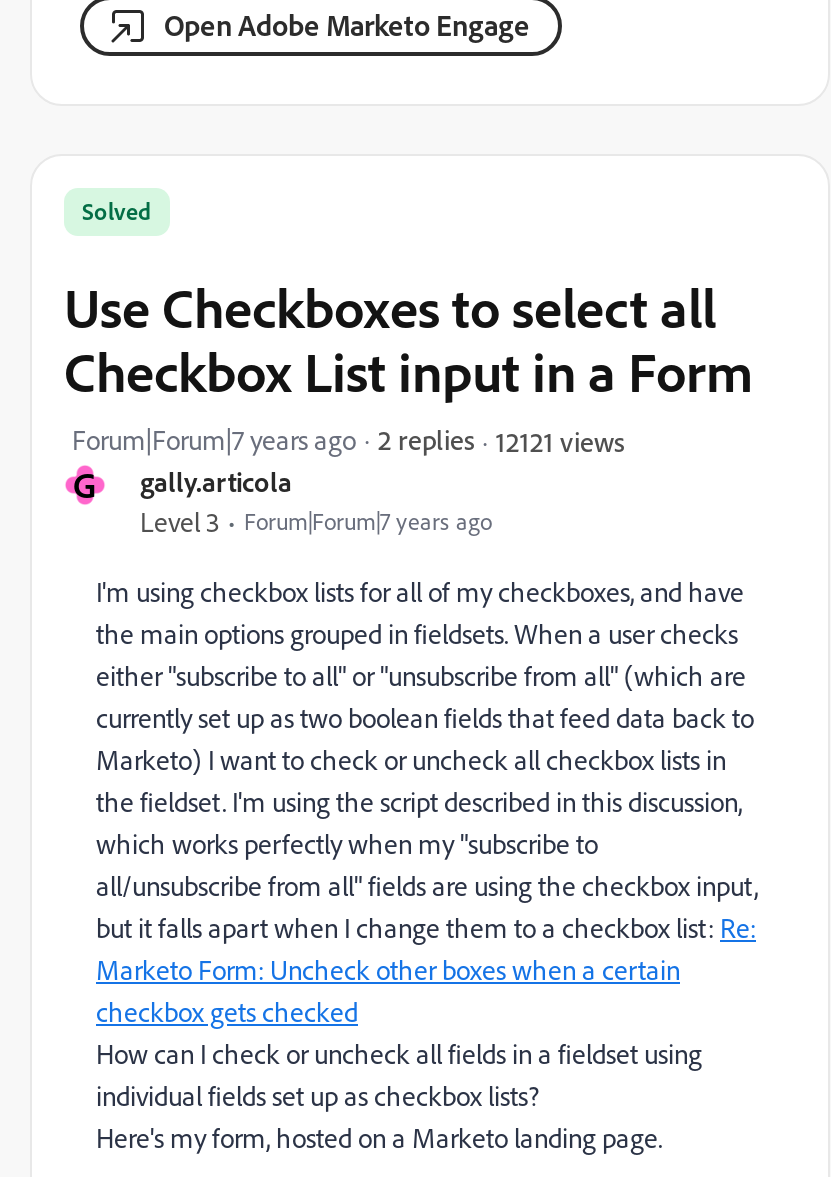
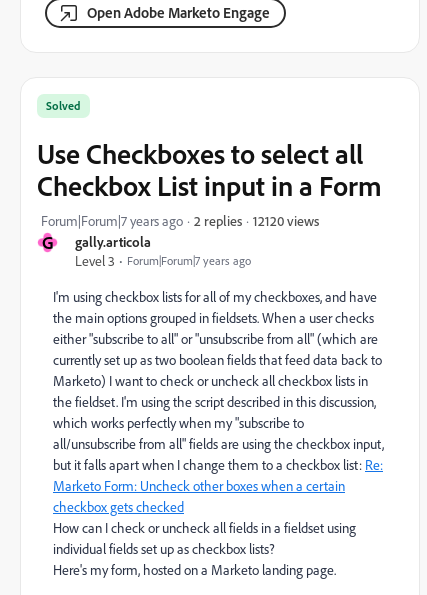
- 12121 views
+ 12120 views
